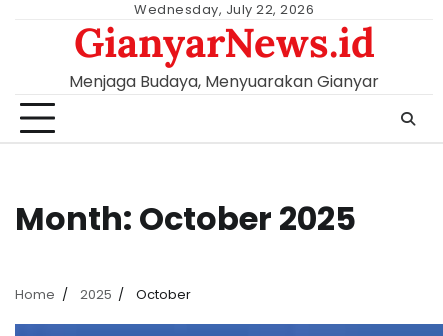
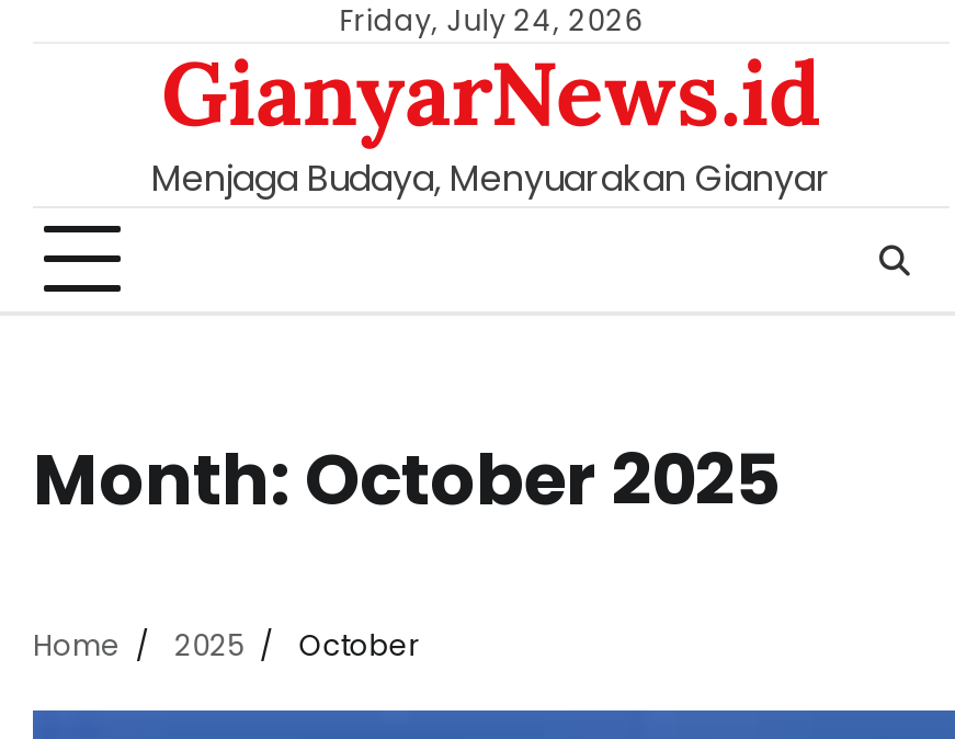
- Wednesday, July 22, 2026
+ Friday, July 24, 2026
